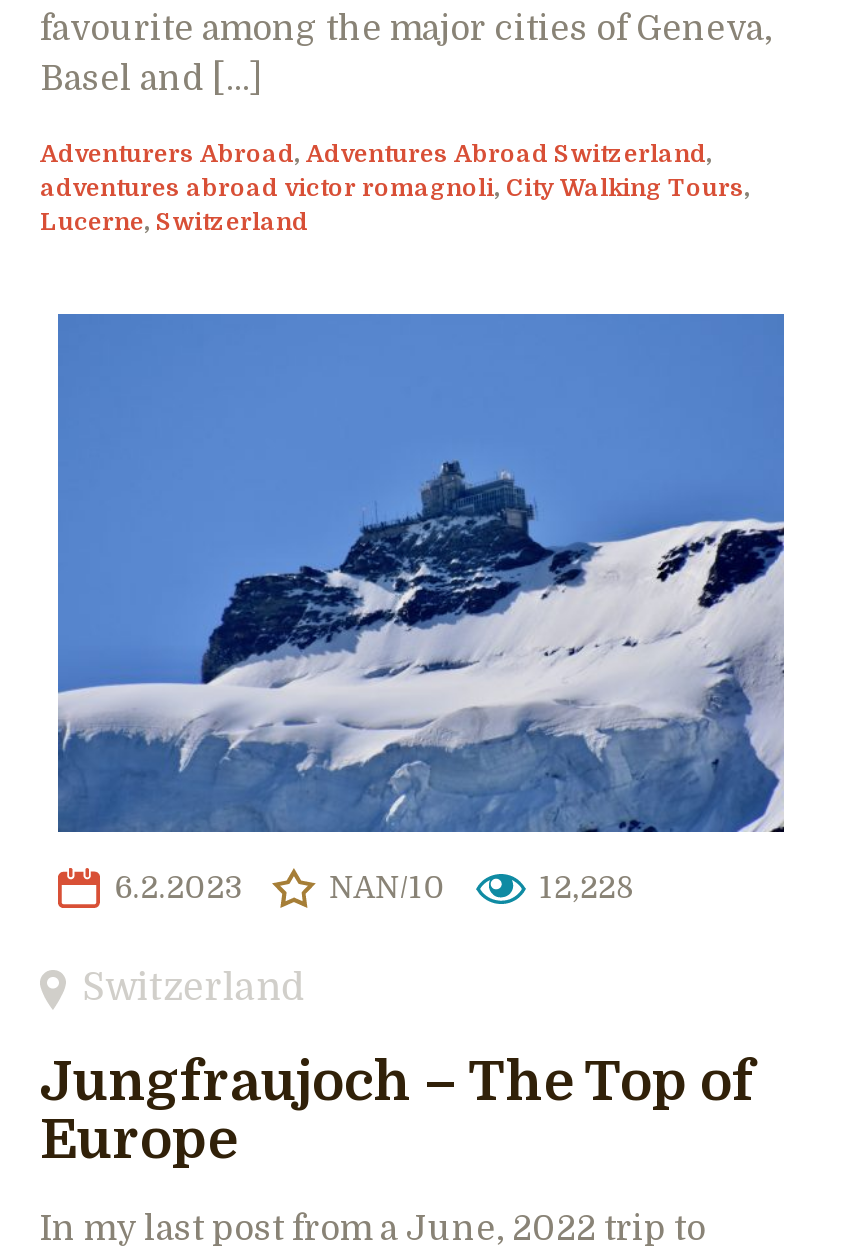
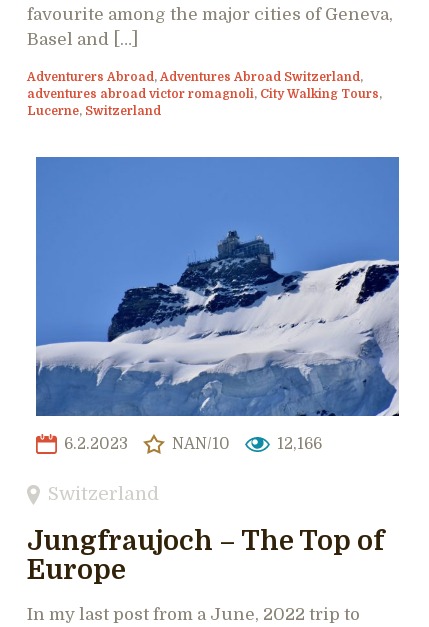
- 12,228
+ 12,166
